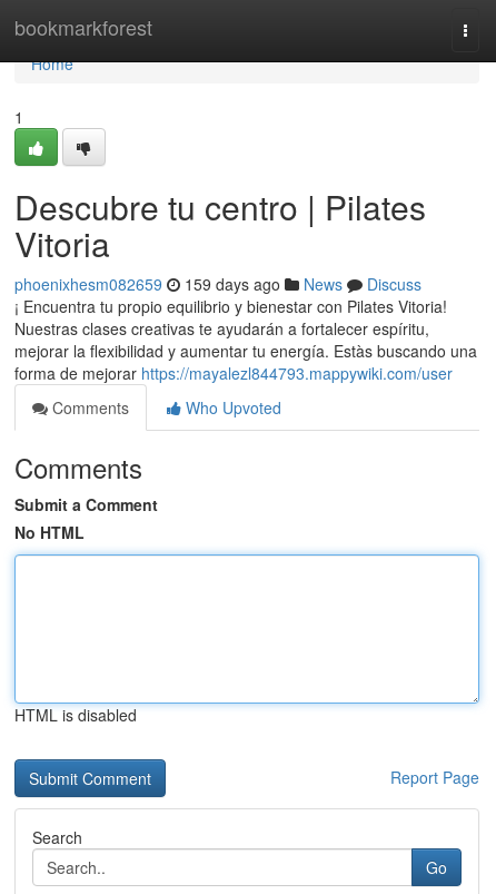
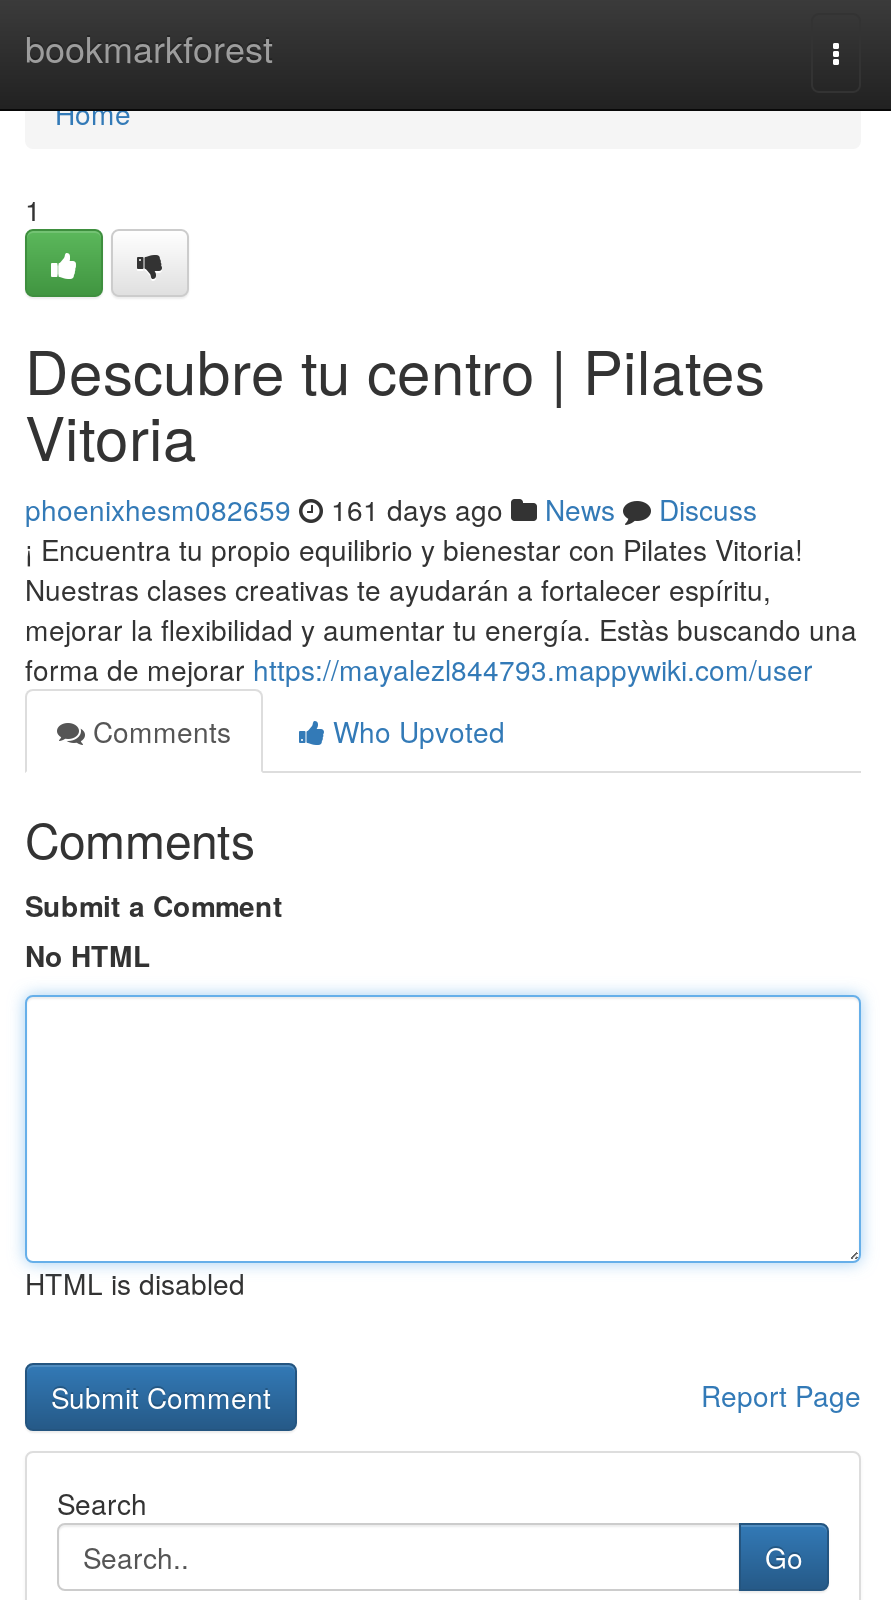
- phoenixhesm082659 159 days ago News Discuss
+ phoenixhesm082659 161 days ago News Discuss
